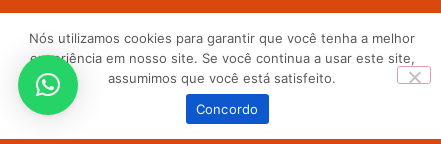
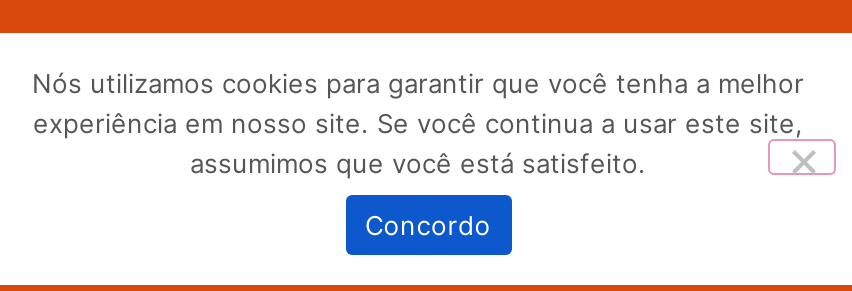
- [image]
